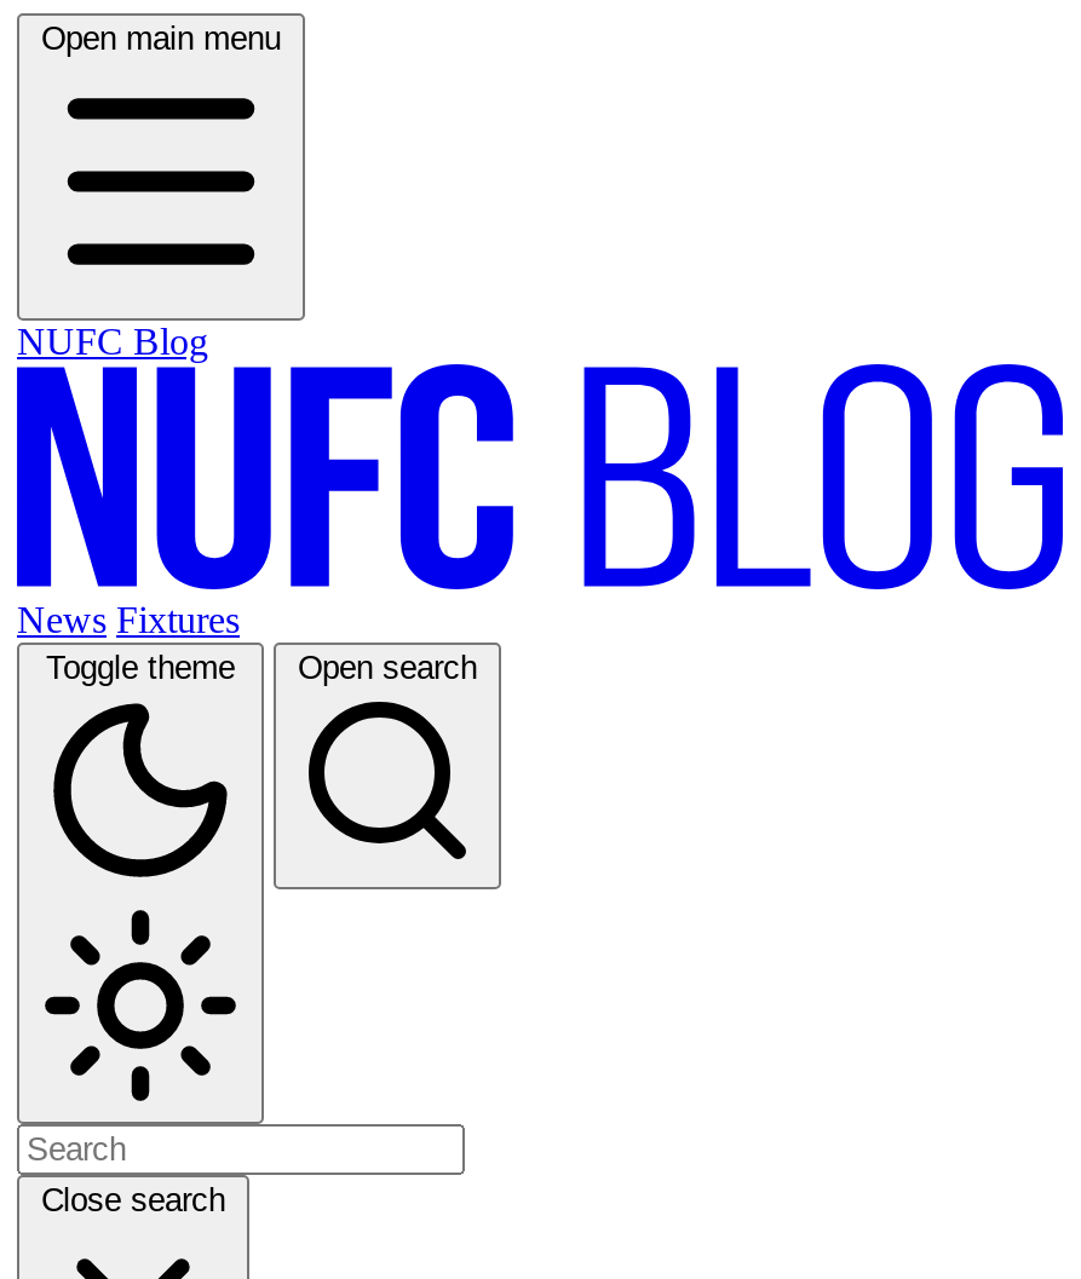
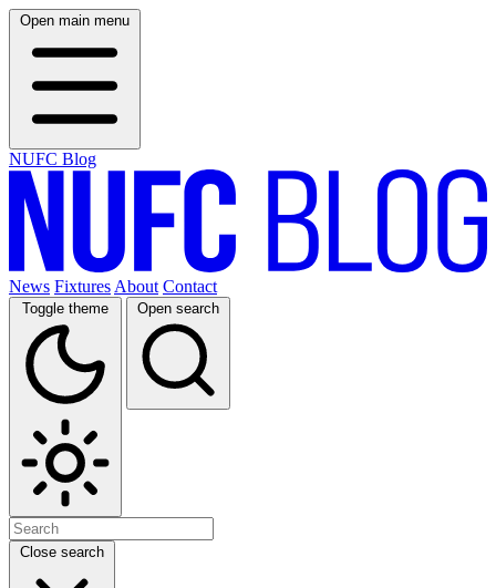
- News Fixtures
+ News Fixtures About Contact
